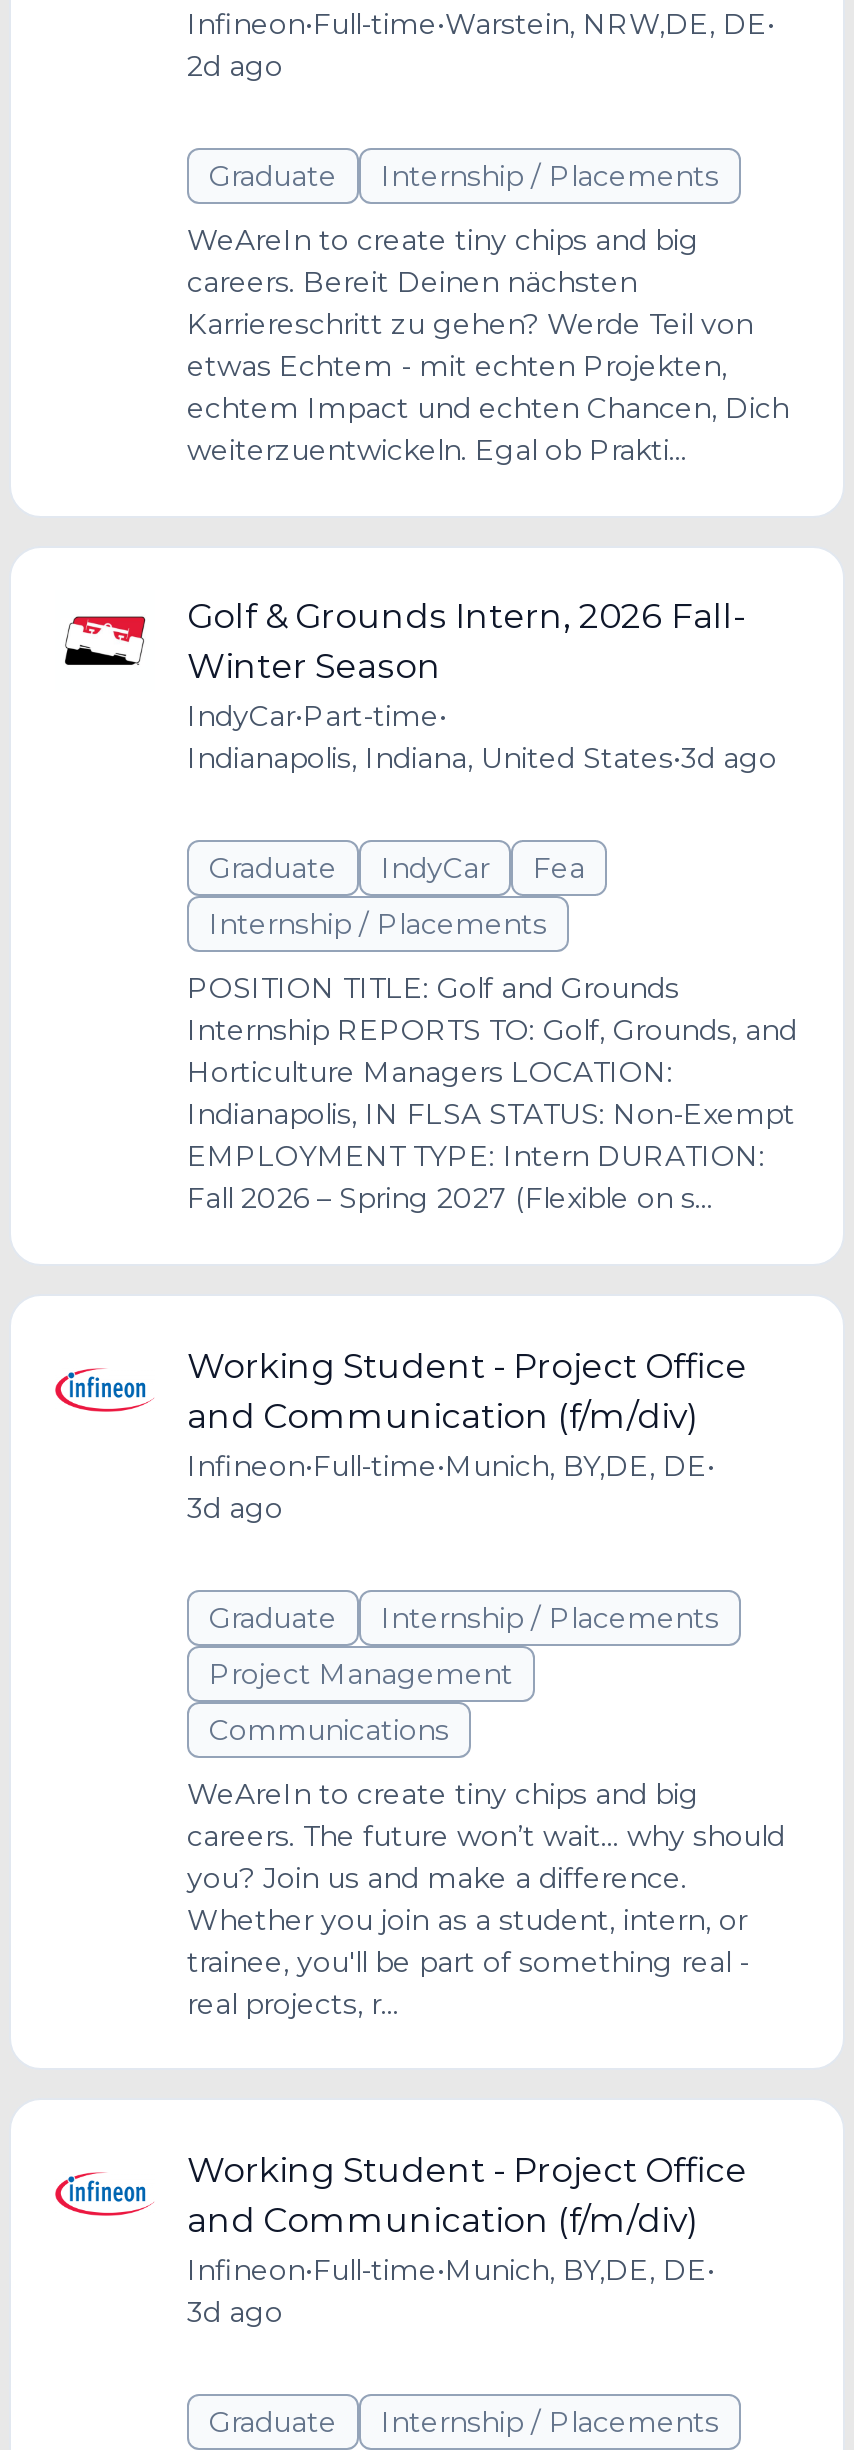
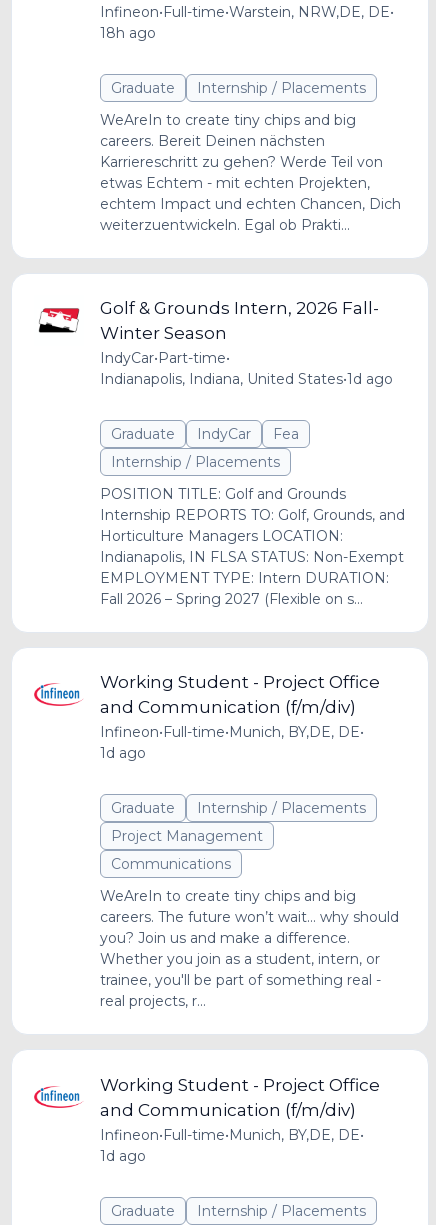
- 2d ago
+ 18h ago

- Indianapolis, Indiana, United States•3d ago
+ Indianapolis, Indiana, United States•1d ago

- 3d ago
+ 1d ago

- 3d ago
+ 1d ago
